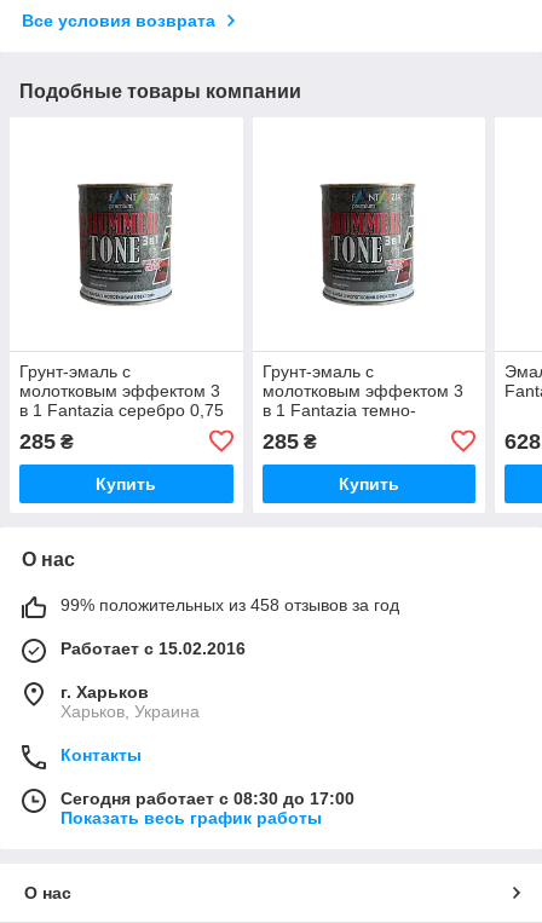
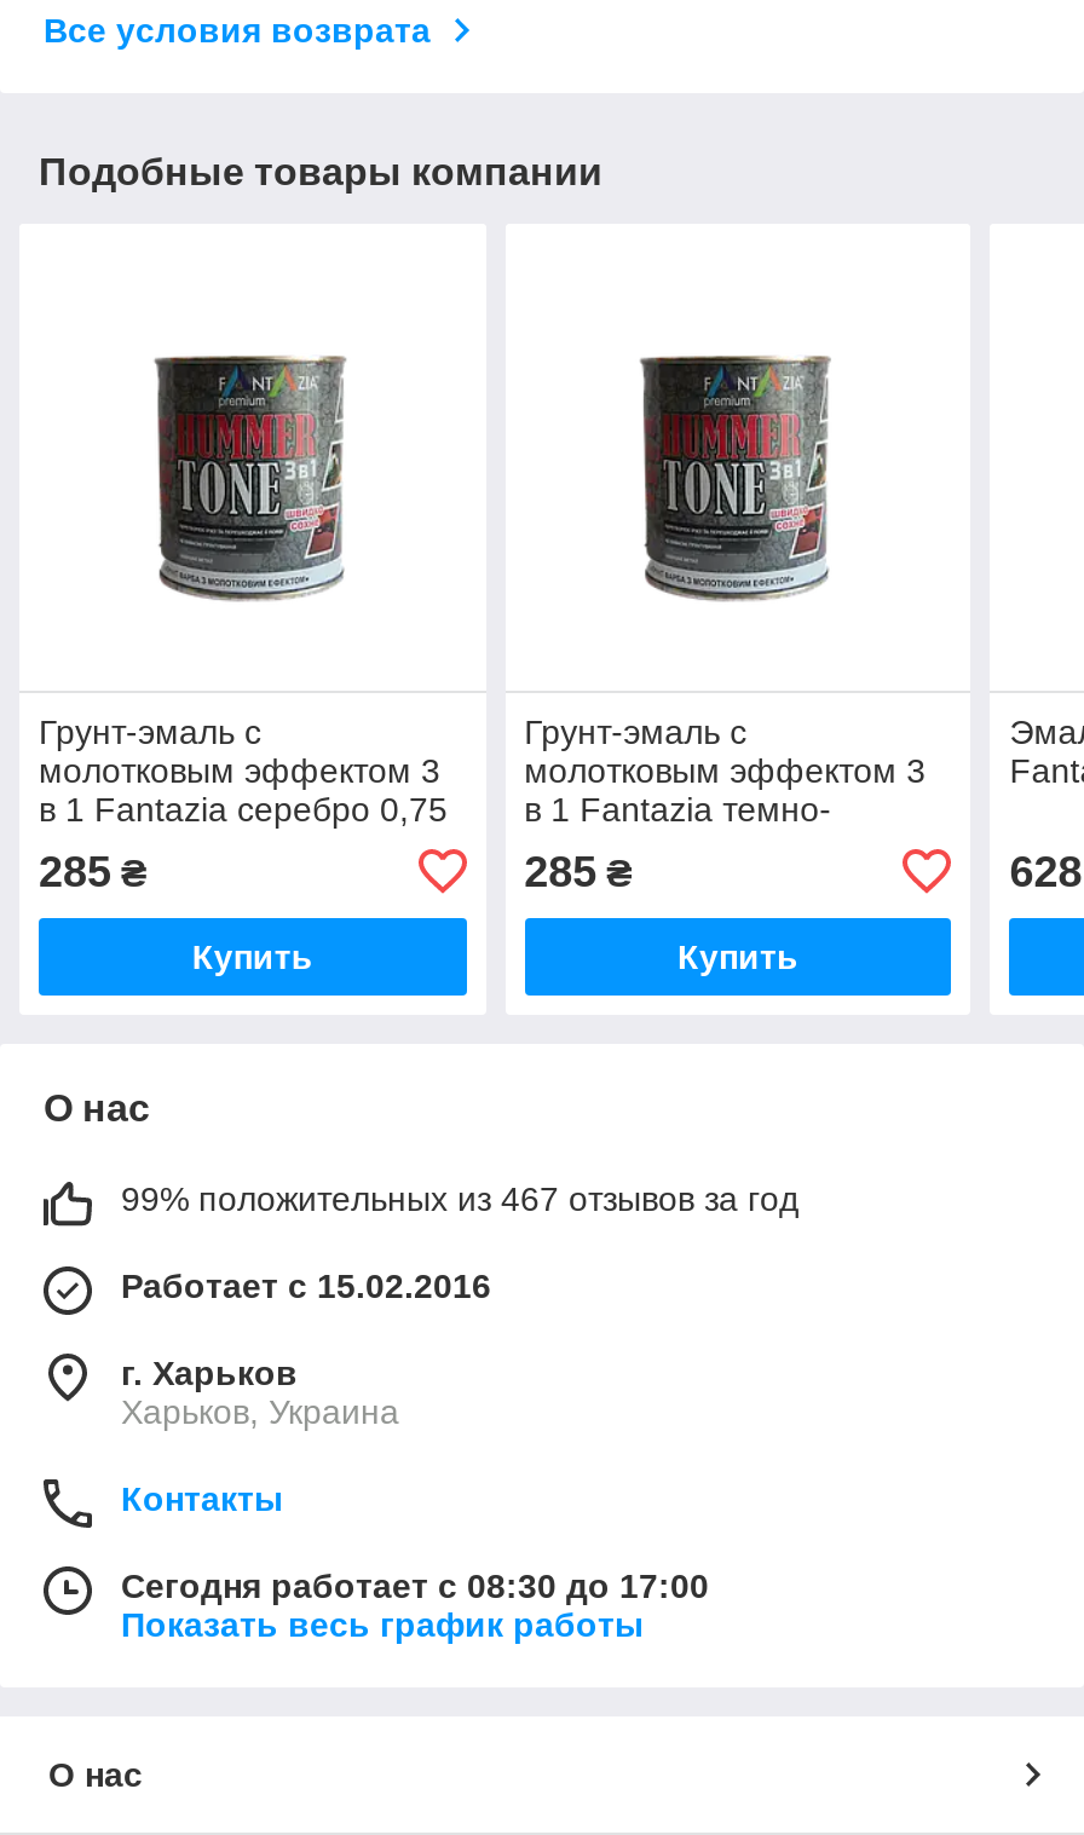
- 99% положительных из 458 отзывов за год
+ 99% положительных из 467 отзывов за год
